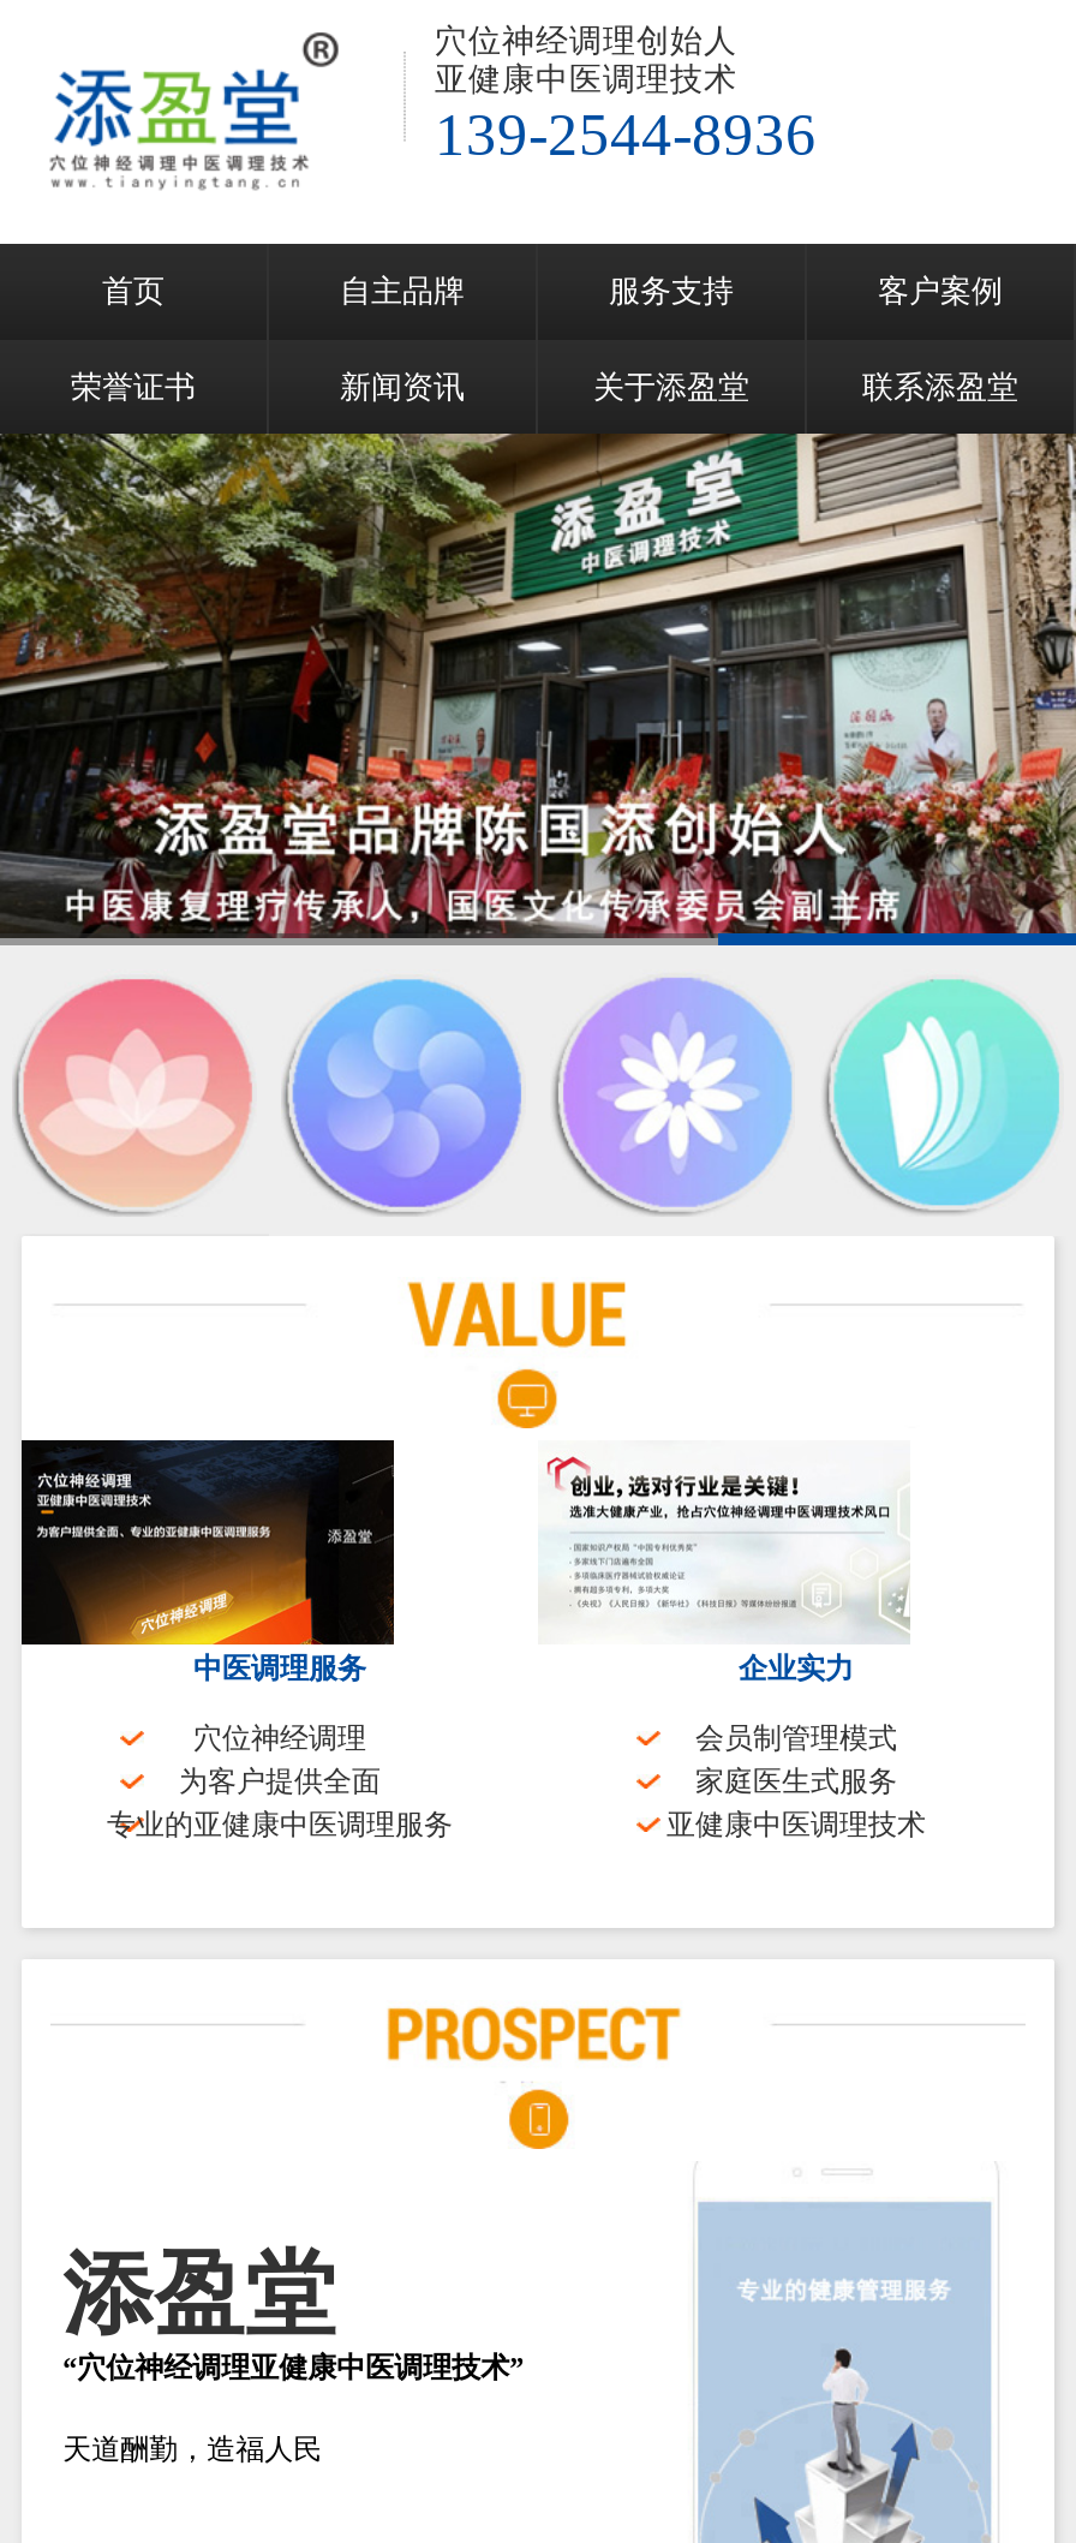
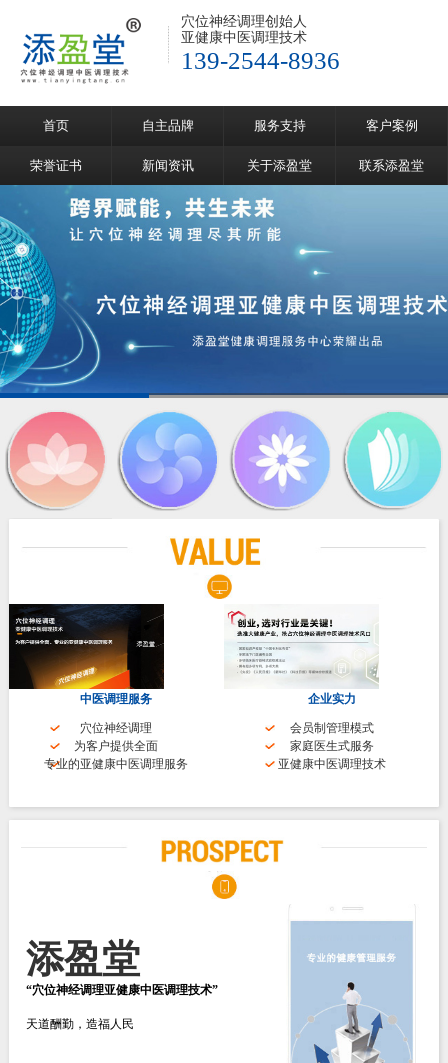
- [image]
+ [image]
